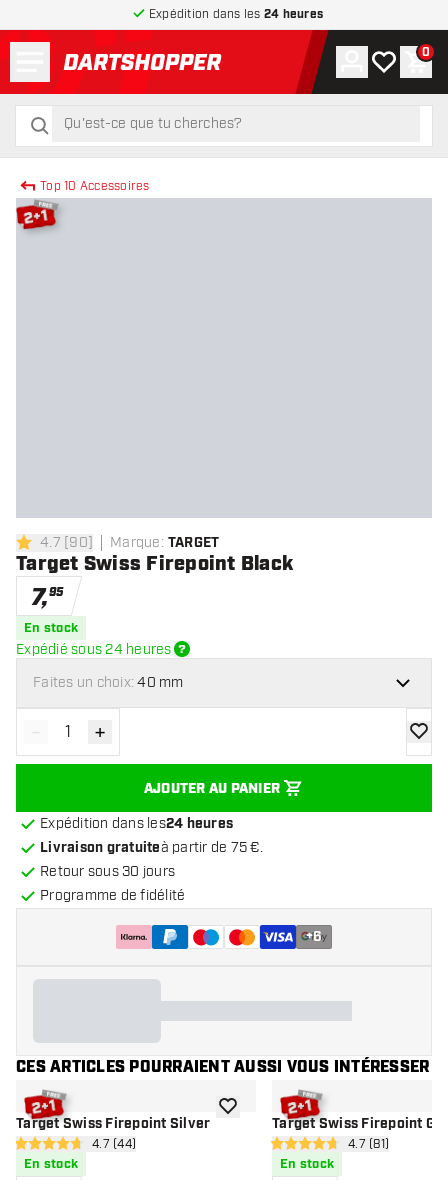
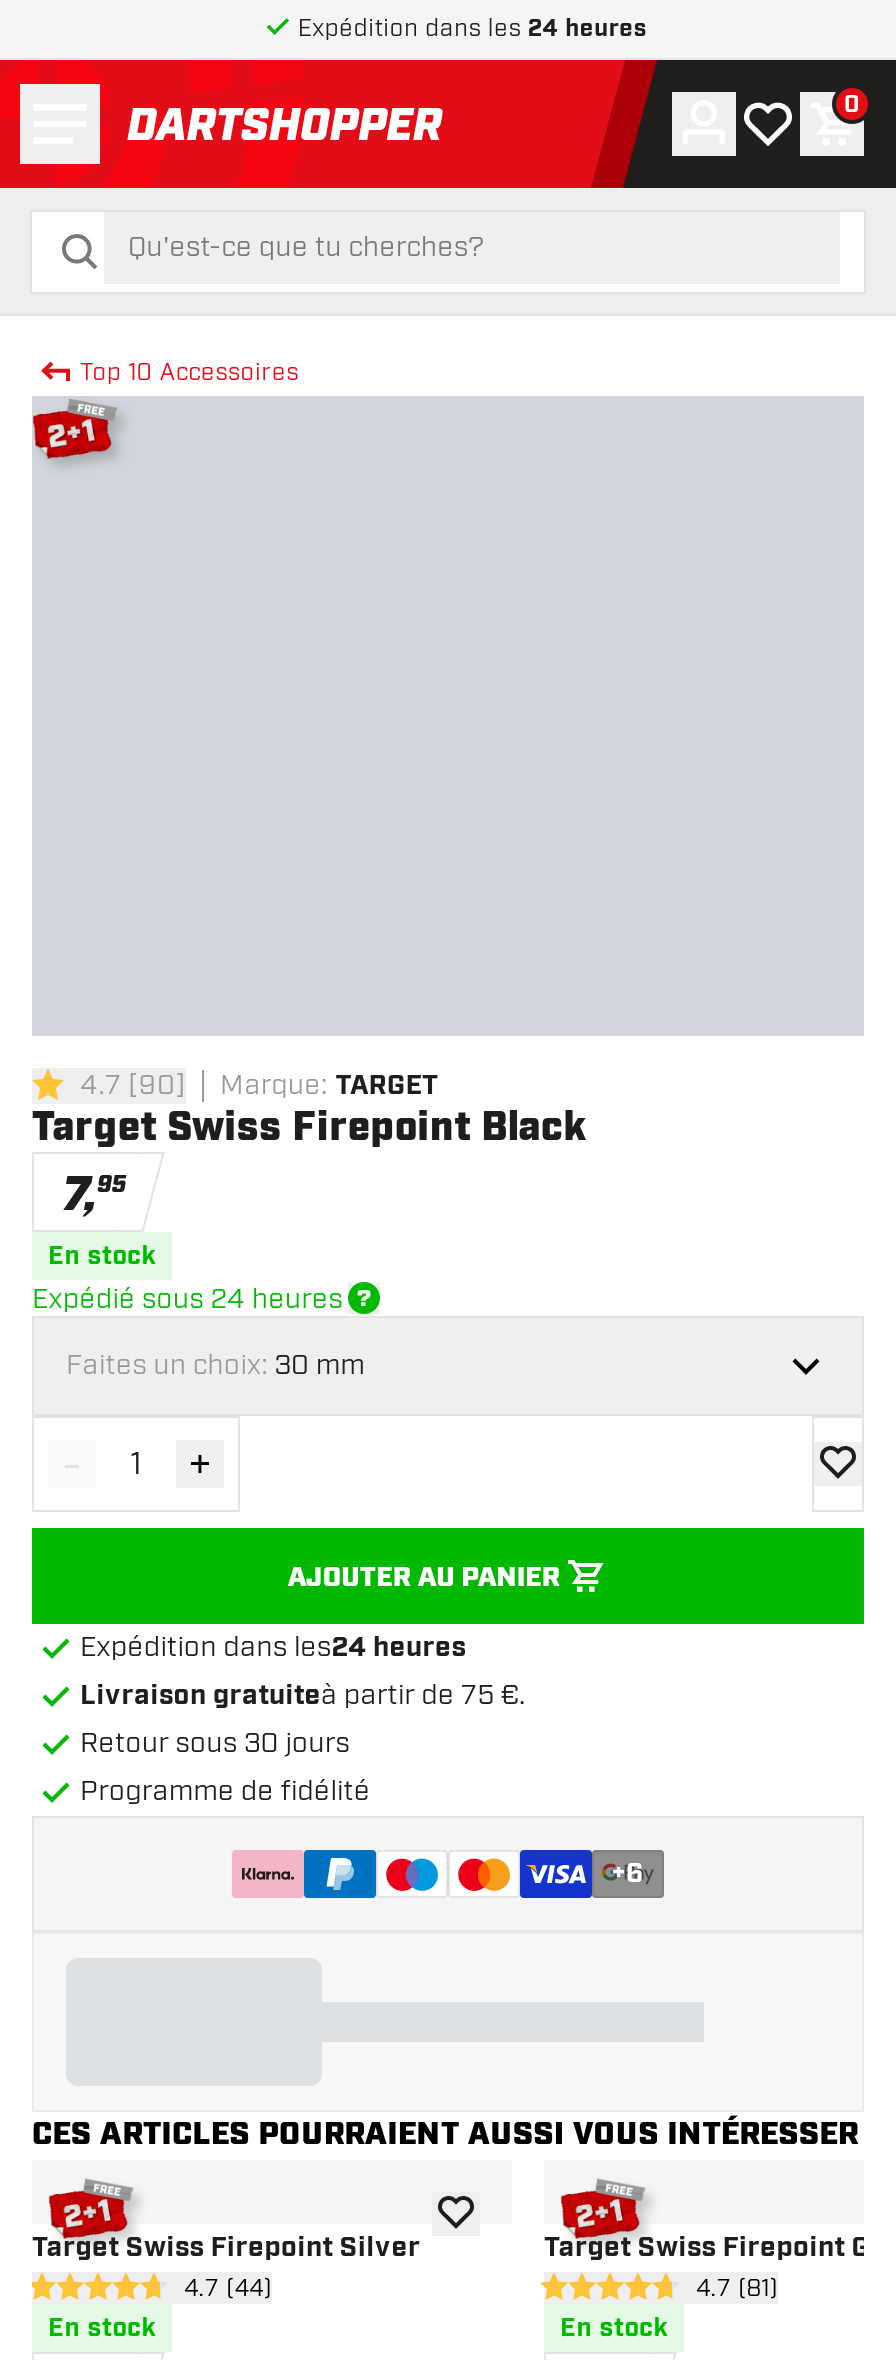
- Faites un choix: 40 mm
+ Faites un choix: 30 mm
